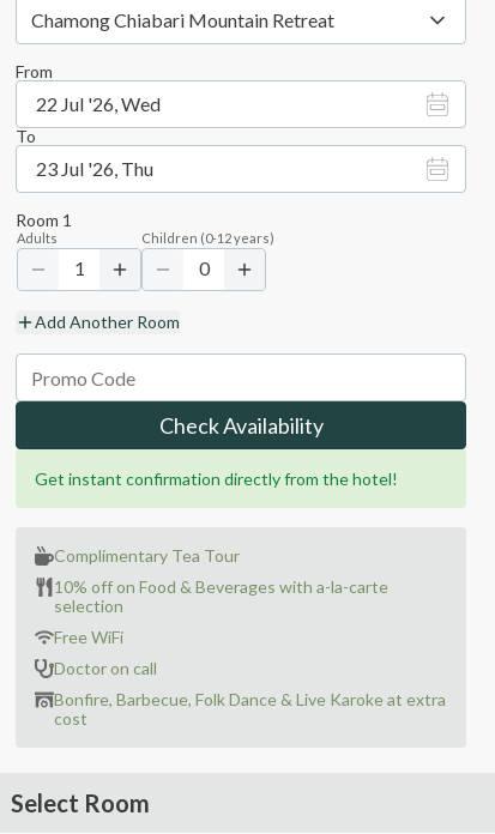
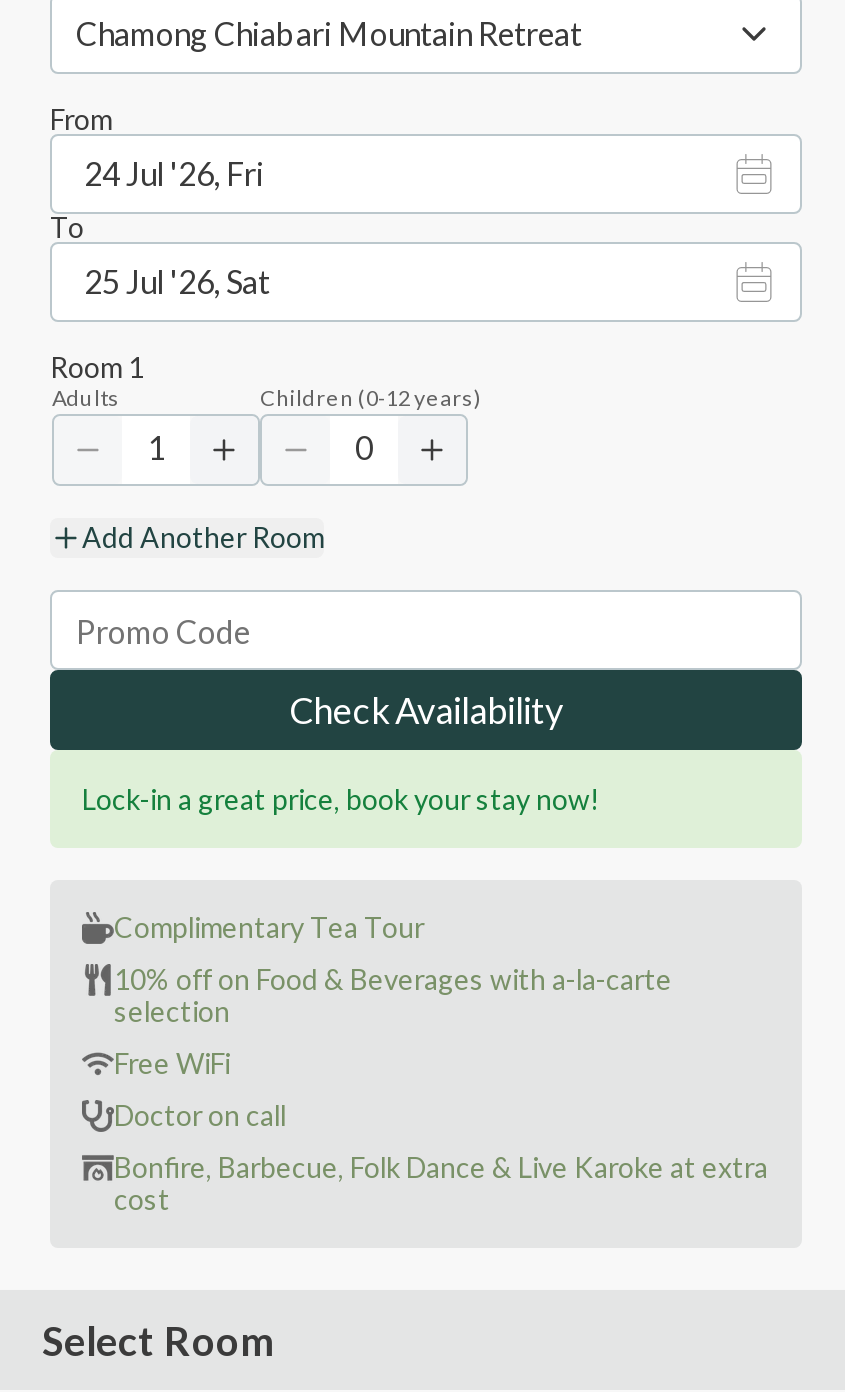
- 22 Jul '26, Wed
+ 24 Jul '26, Fri

- 23 Jul '26, Thu
+ 25 Jul '26, Sat

- Get instant confirmation directly from the hotel!
+ Lock-in a great price, book your stay now!
